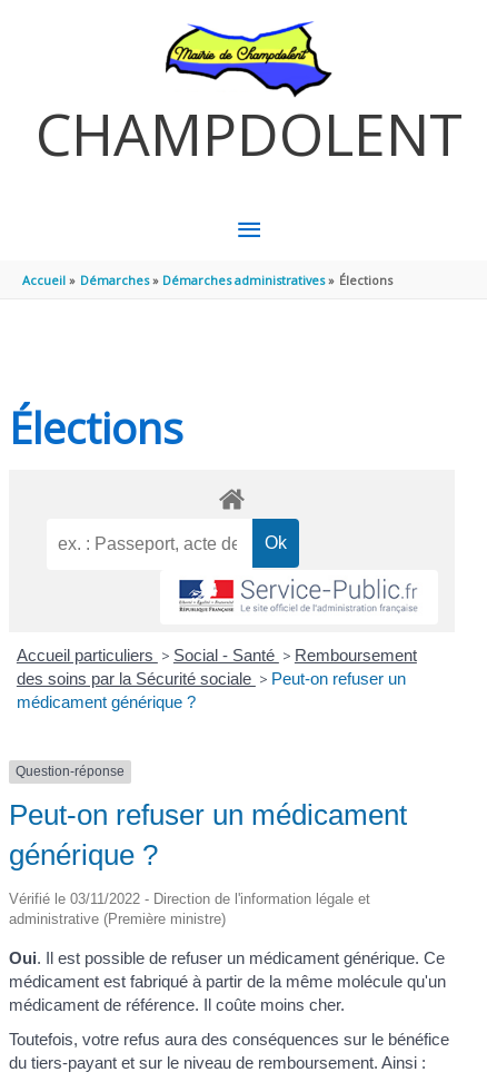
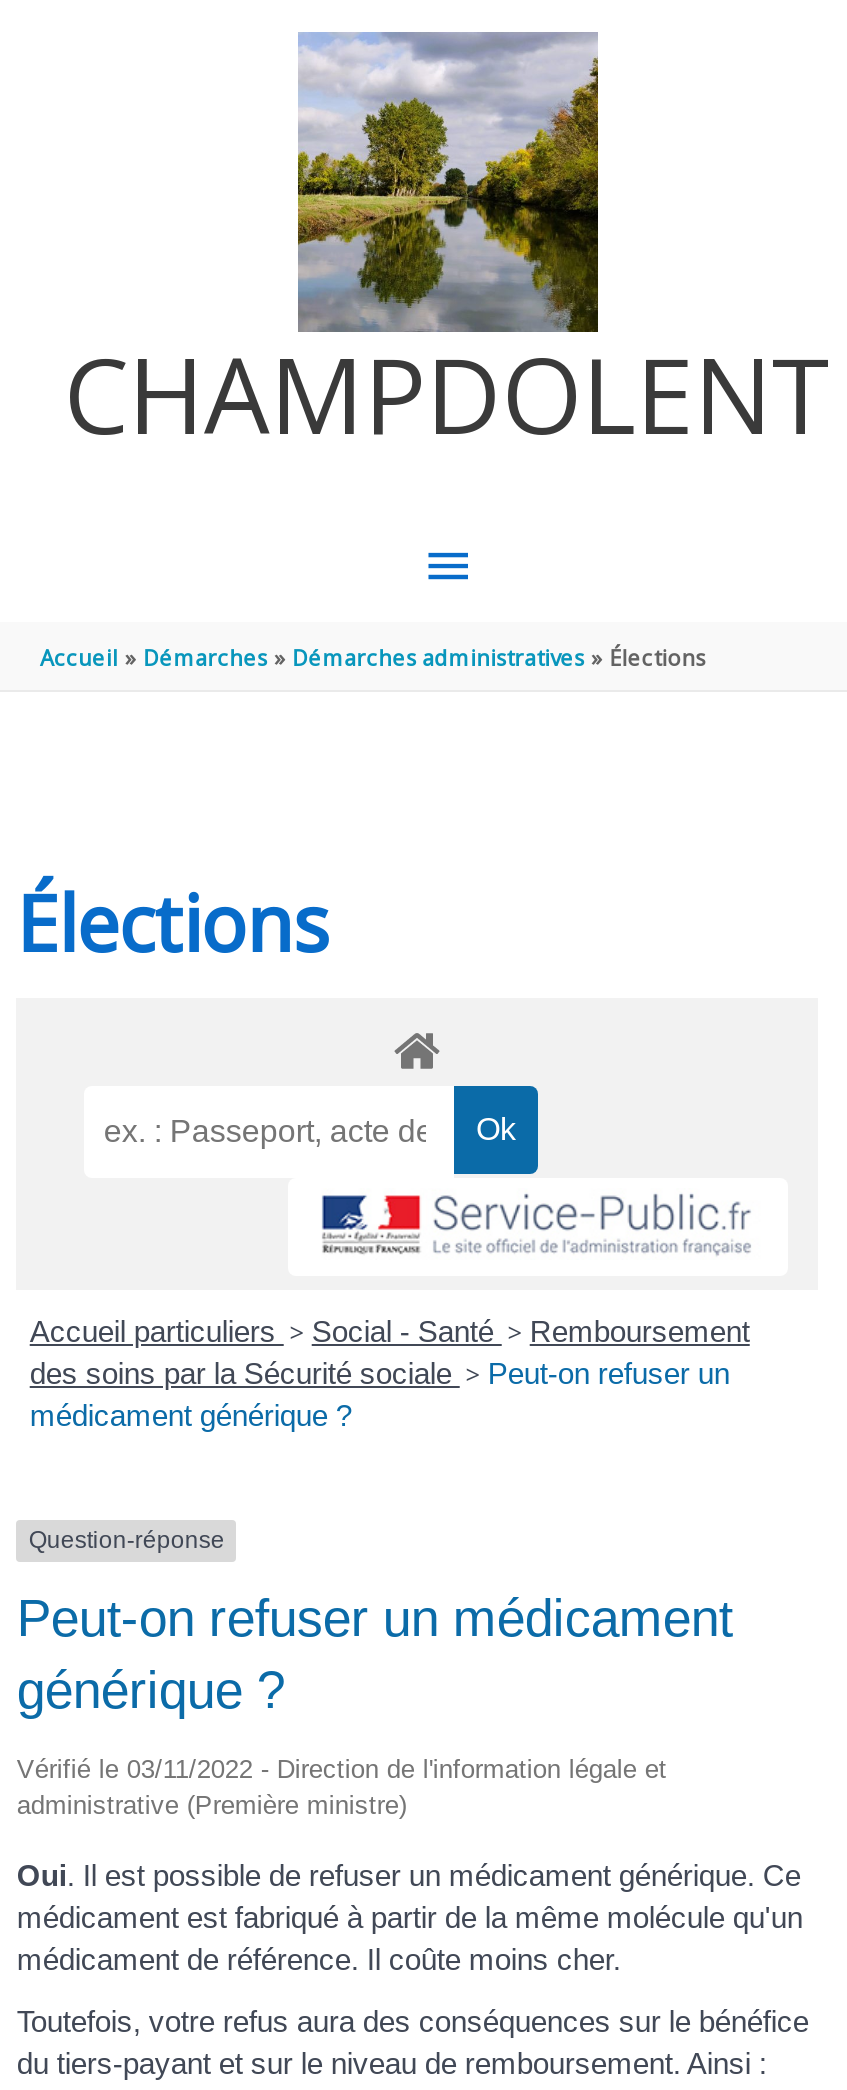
- [image]
+ [image]
